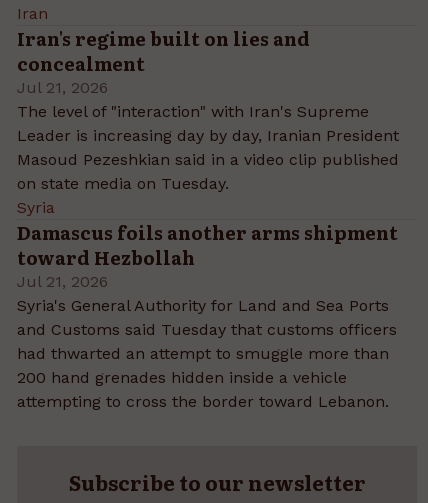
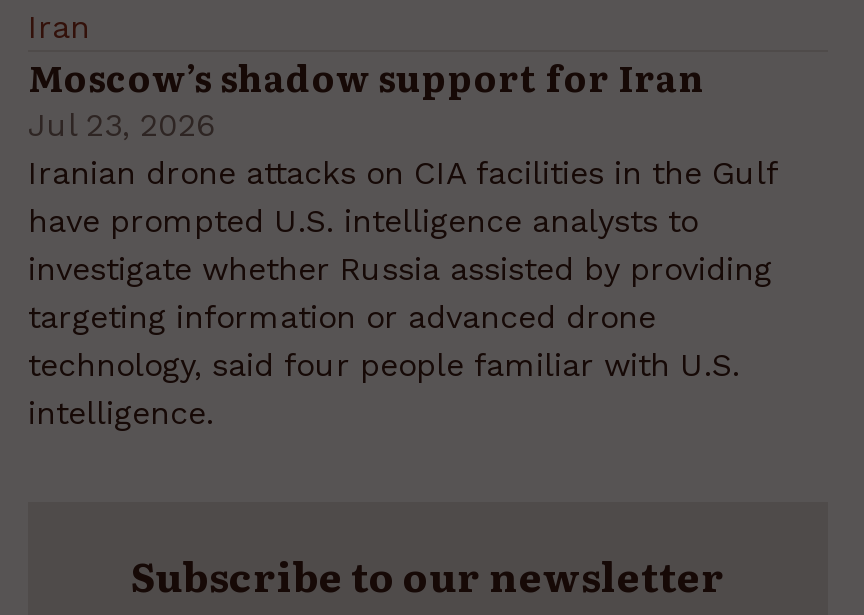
- Iran's regime built on lies and
- concealment
- Jul 21, 2026
- The level of "interaction" with Iran's Supreme
- Leader is increasing day by day, Iranian President
- Masoud Pezeshkian said in a video clip published
- on state media on Tuesday.
- Syria
- Damascus foils another arms shipment
- toward Hezbollah
- Jul 21, 2026
- Syria's General Authority for Land and Sea Ports
- and Customs said Tuesday that customs officers
- had thwarted an attempt to smuggle more than
- 200 hand grenades hidden inside a vehicle
- attempting to cross the border toward Lebanon.
+ Moscow’s shadow support for Iran
+ Jul 23, 2026
+ Iranian drone attacks on CIA facilities in the Gulf
+ have prompted U.S. intelligence analysts to
+ investigate whether Russia assisted by providing
+ targeting information or advanced drone
+ technology, said four people familiar with U.S.
+ intelligence.
